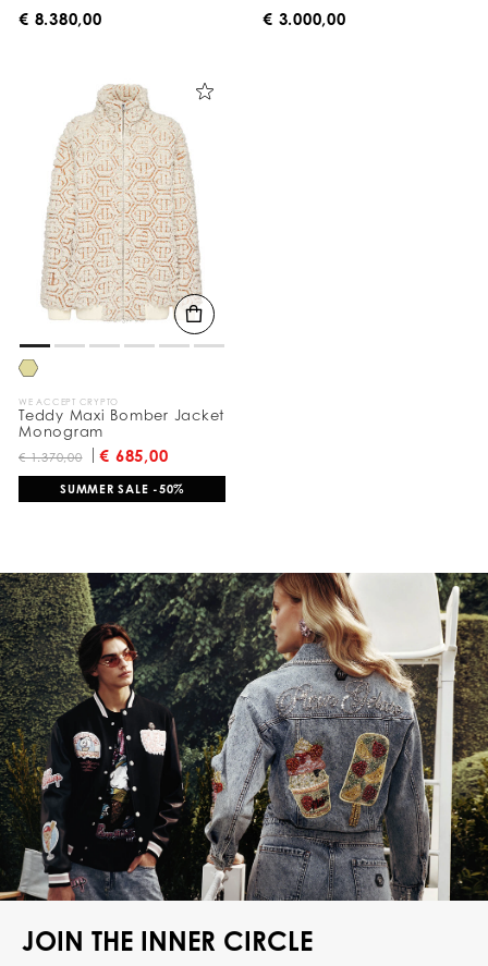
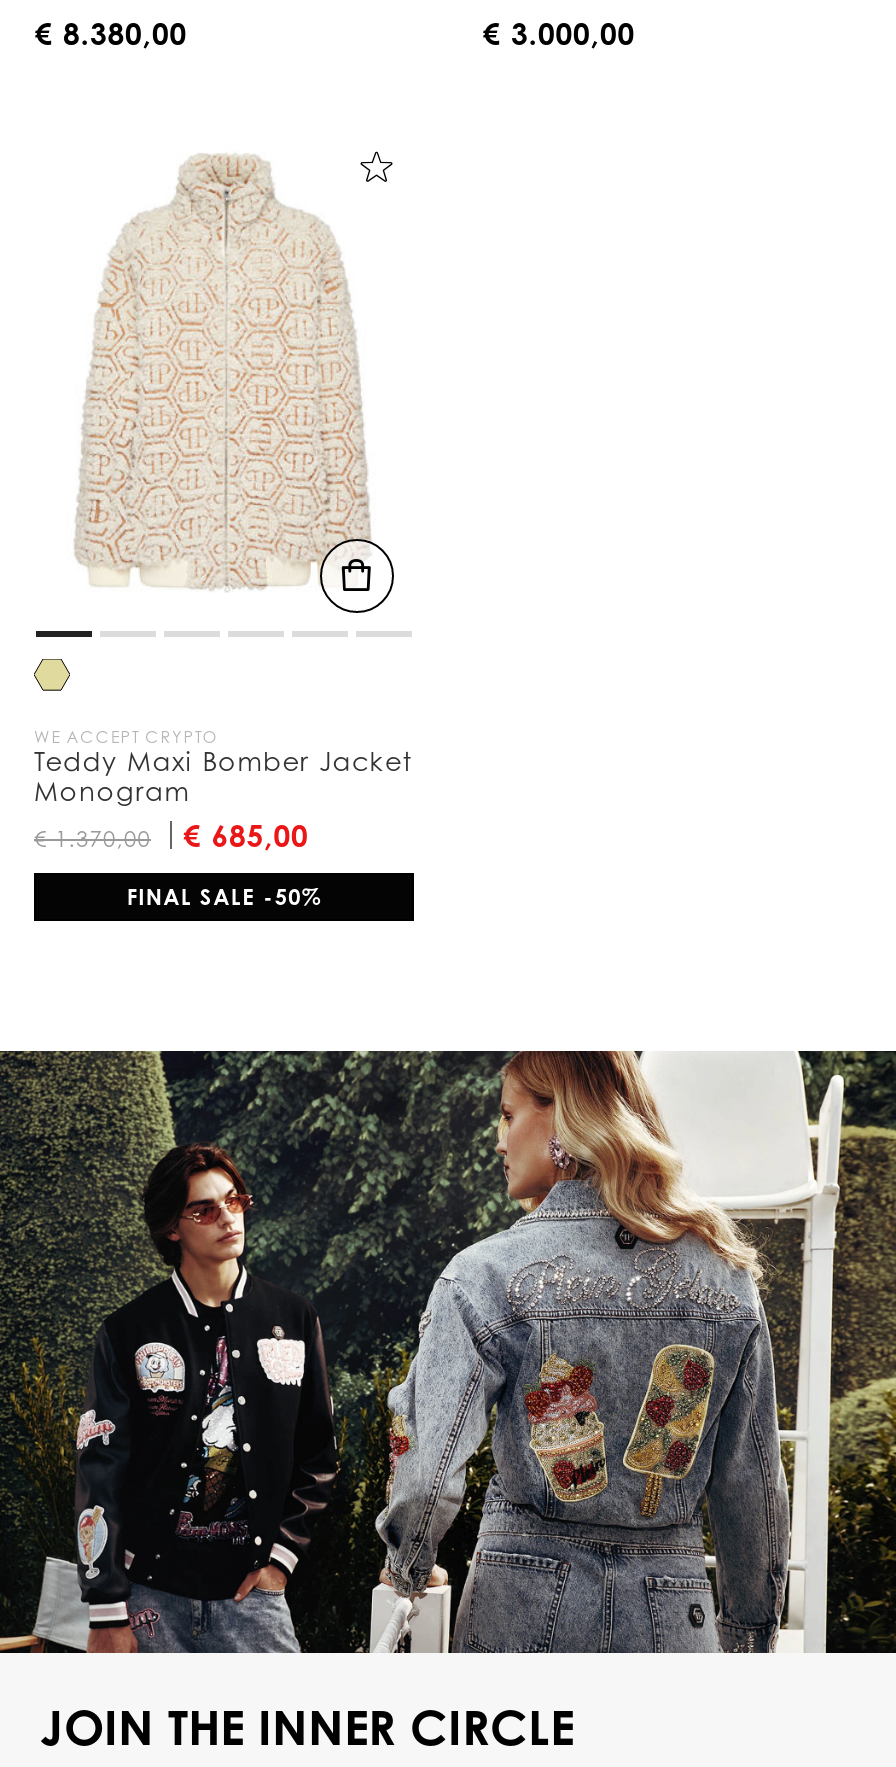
- SUMMER SALE -50%
+ FINAL SALE -50%
